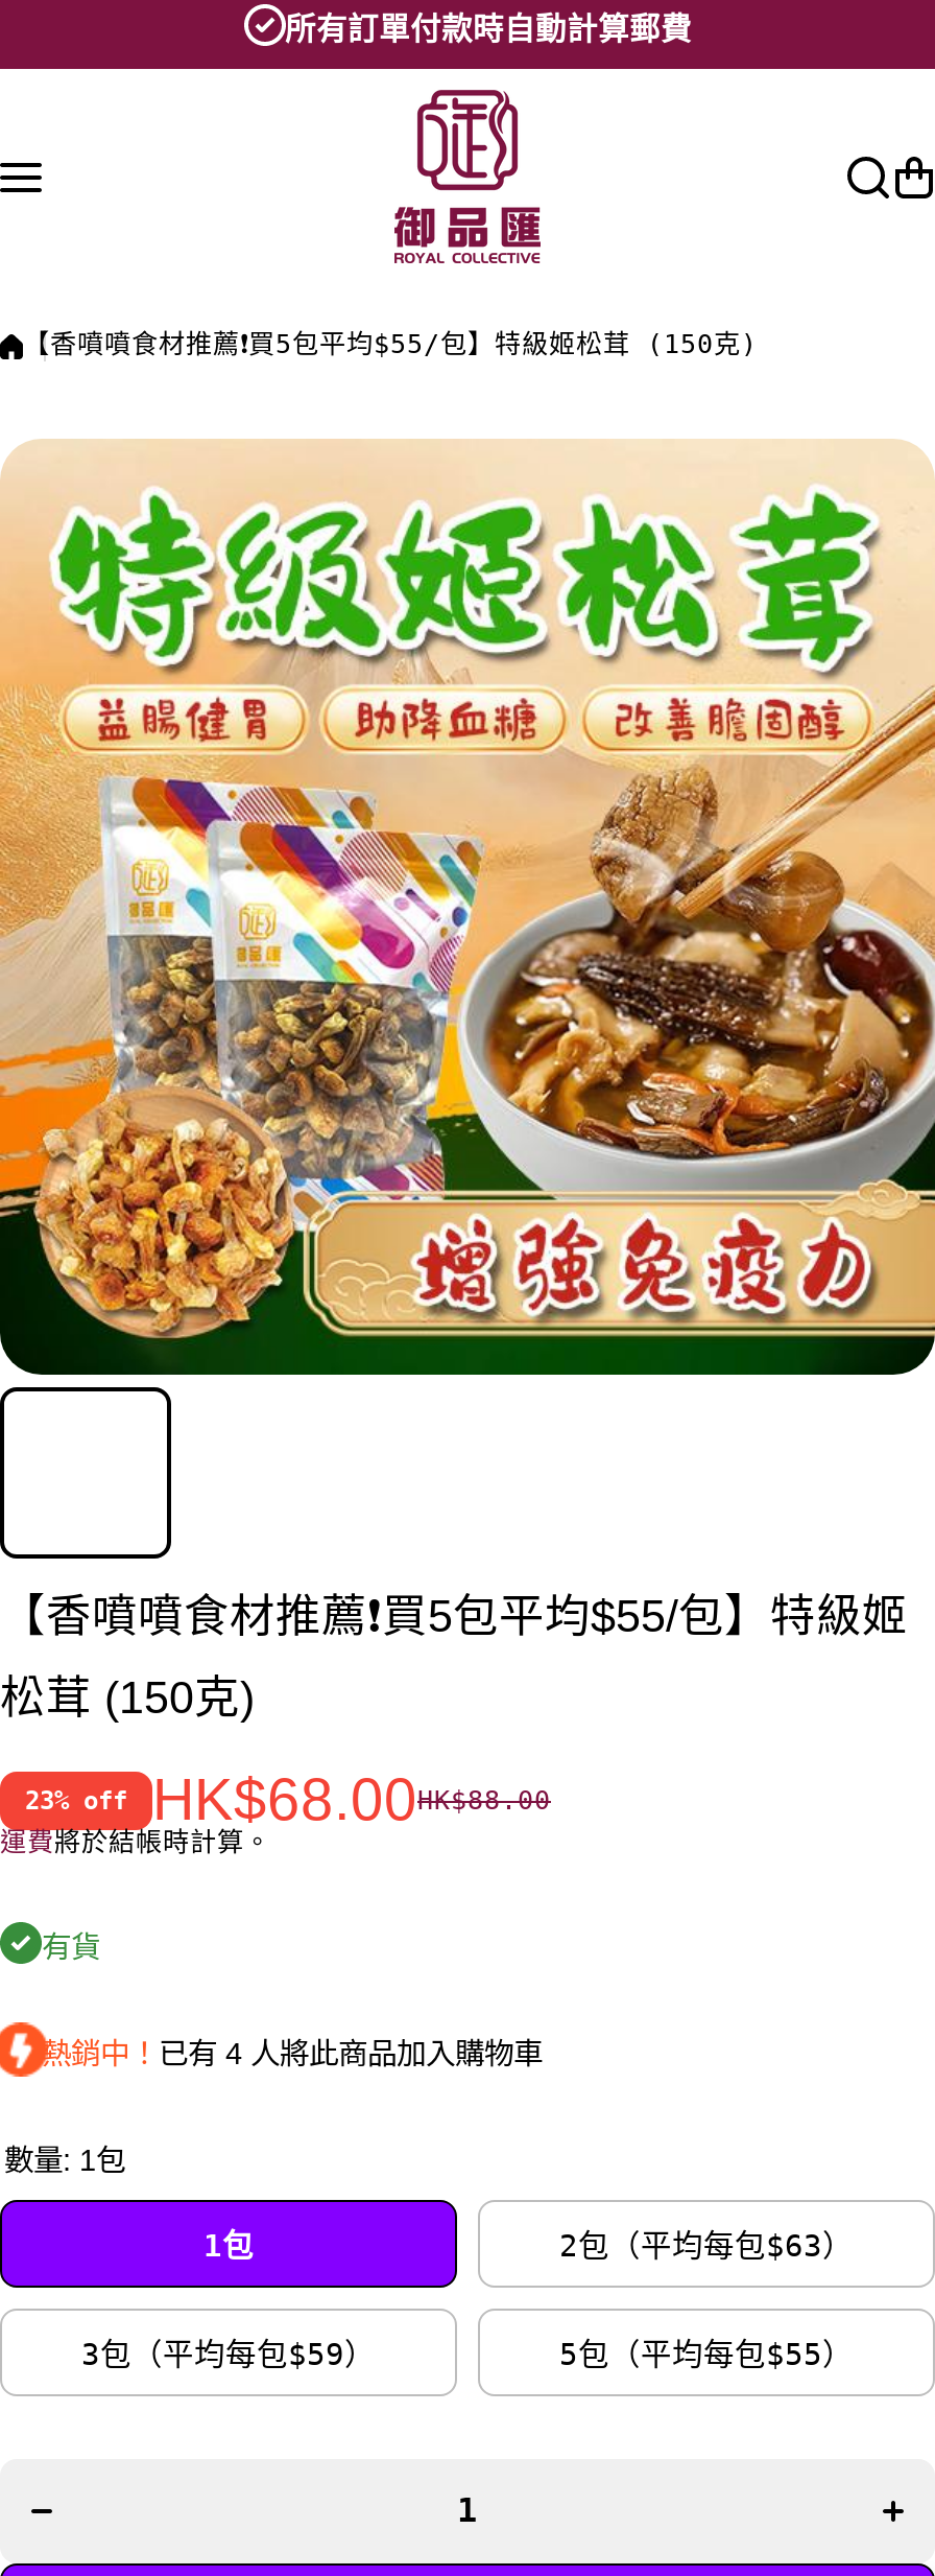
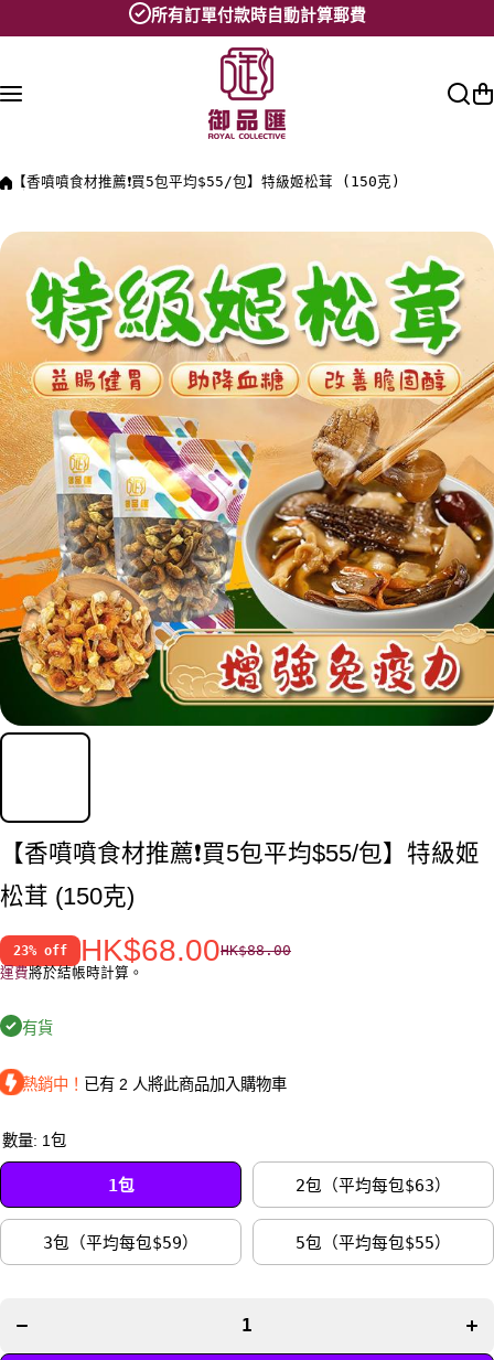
- 熱銷中！已有4人將此商品加入購物車
+ 熱銷中！已有2人將此商品加入購物車
